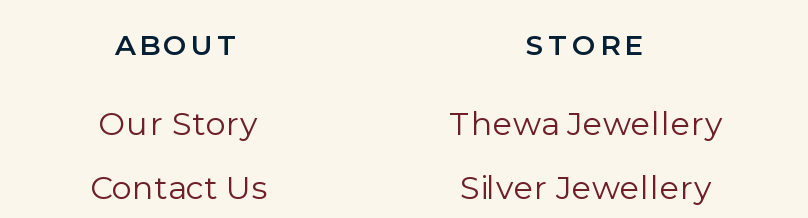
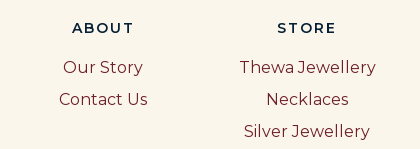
+ Necklaces
